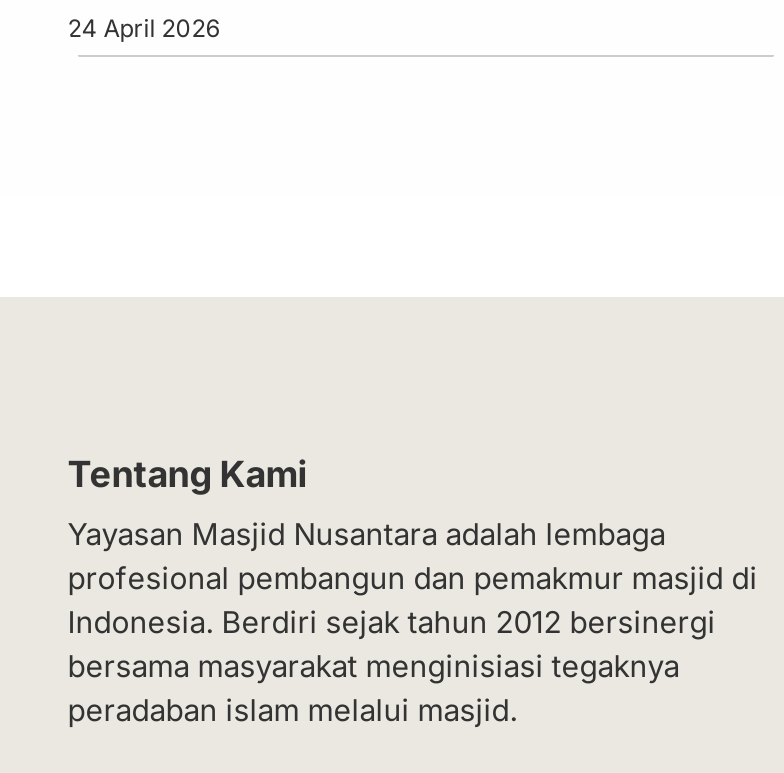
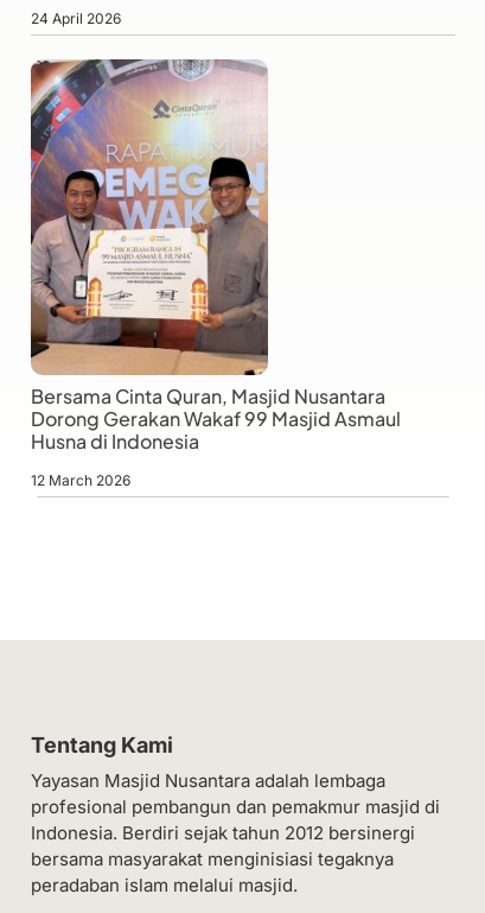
+ [image]
+ Bersama Cinta Quran, Masjid Nusantara
+ Dorong Gerakan Wakaf 99 Masjid Asmaul
+ Husna di Indonesia
+ 12 March 2026
